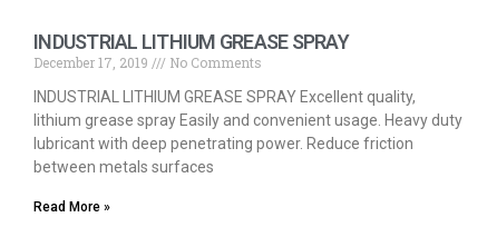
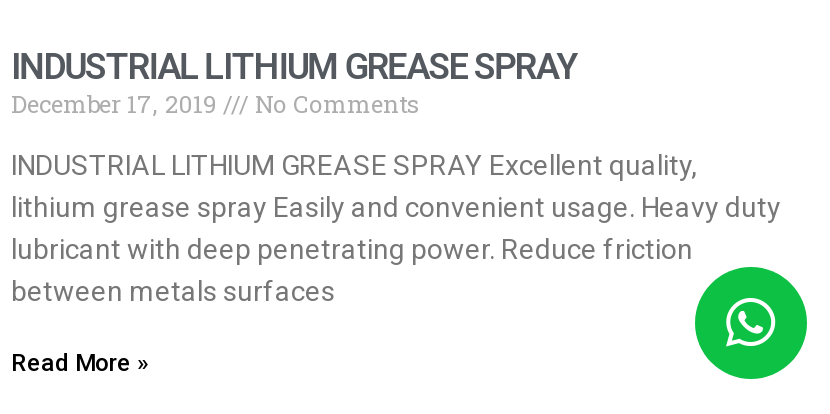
+ [image]
